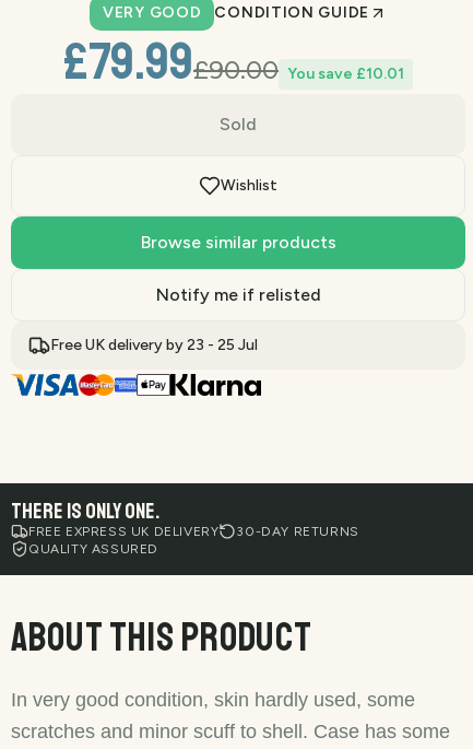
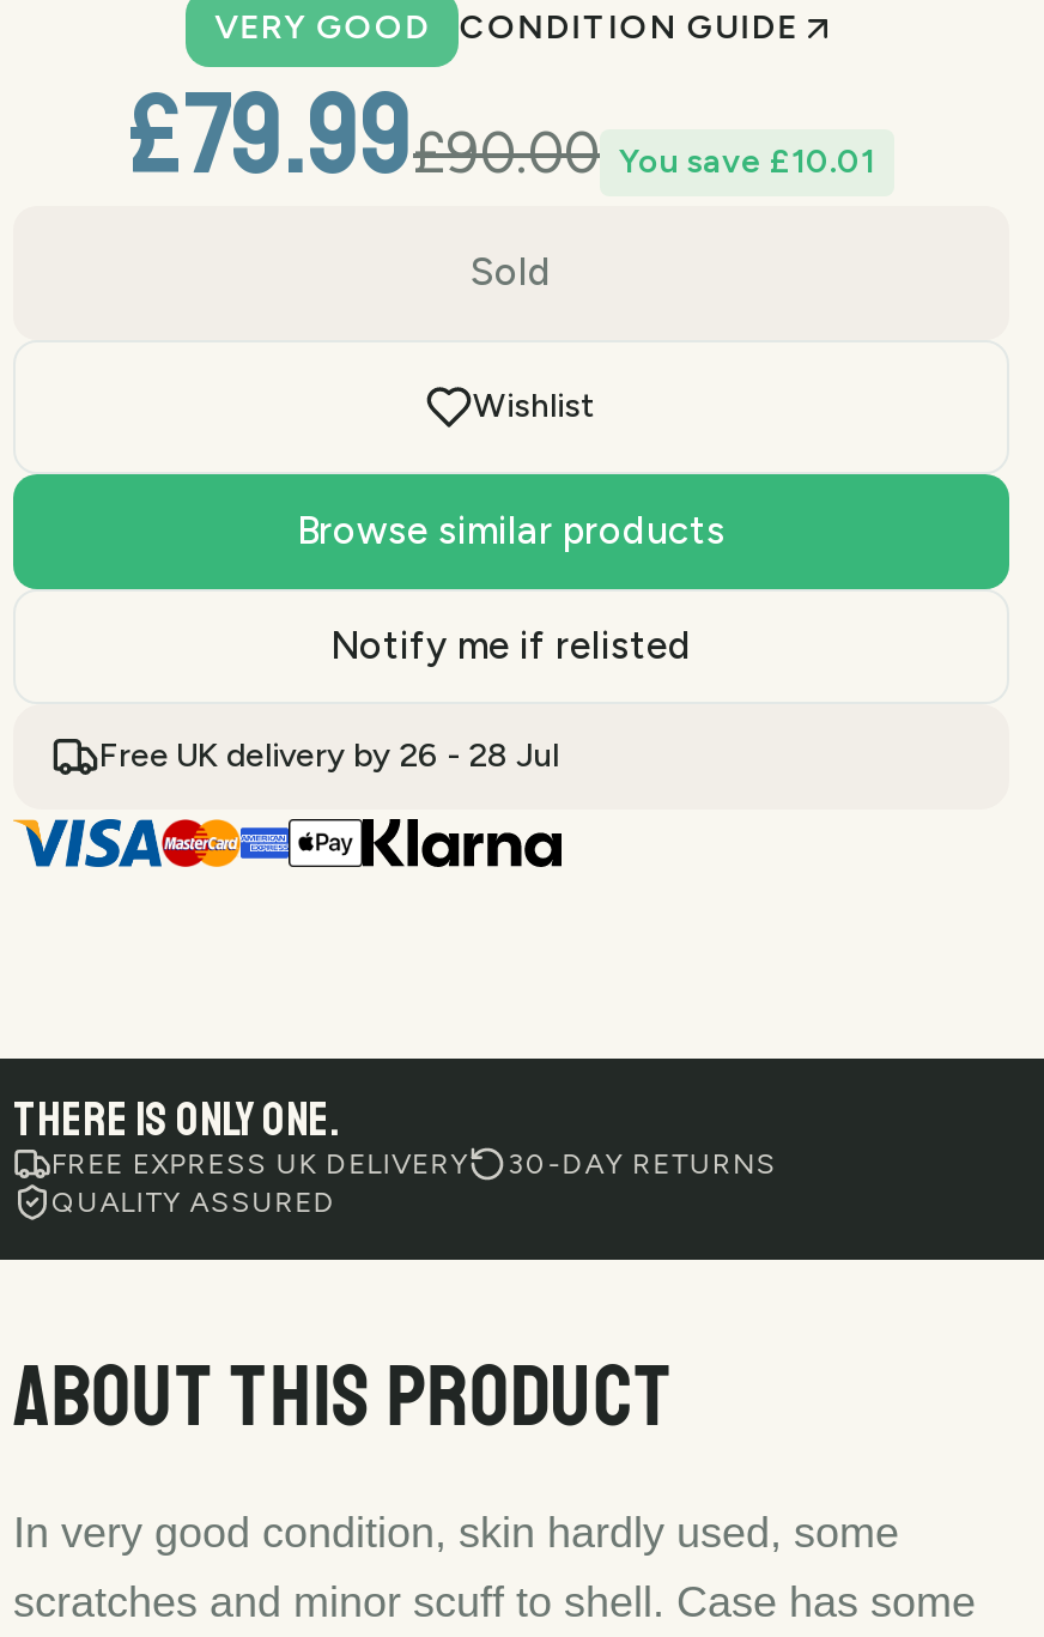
- Free UK delivery by 23 - 25 Jul
+ Free UK delivery by 26 - 28 Jul
